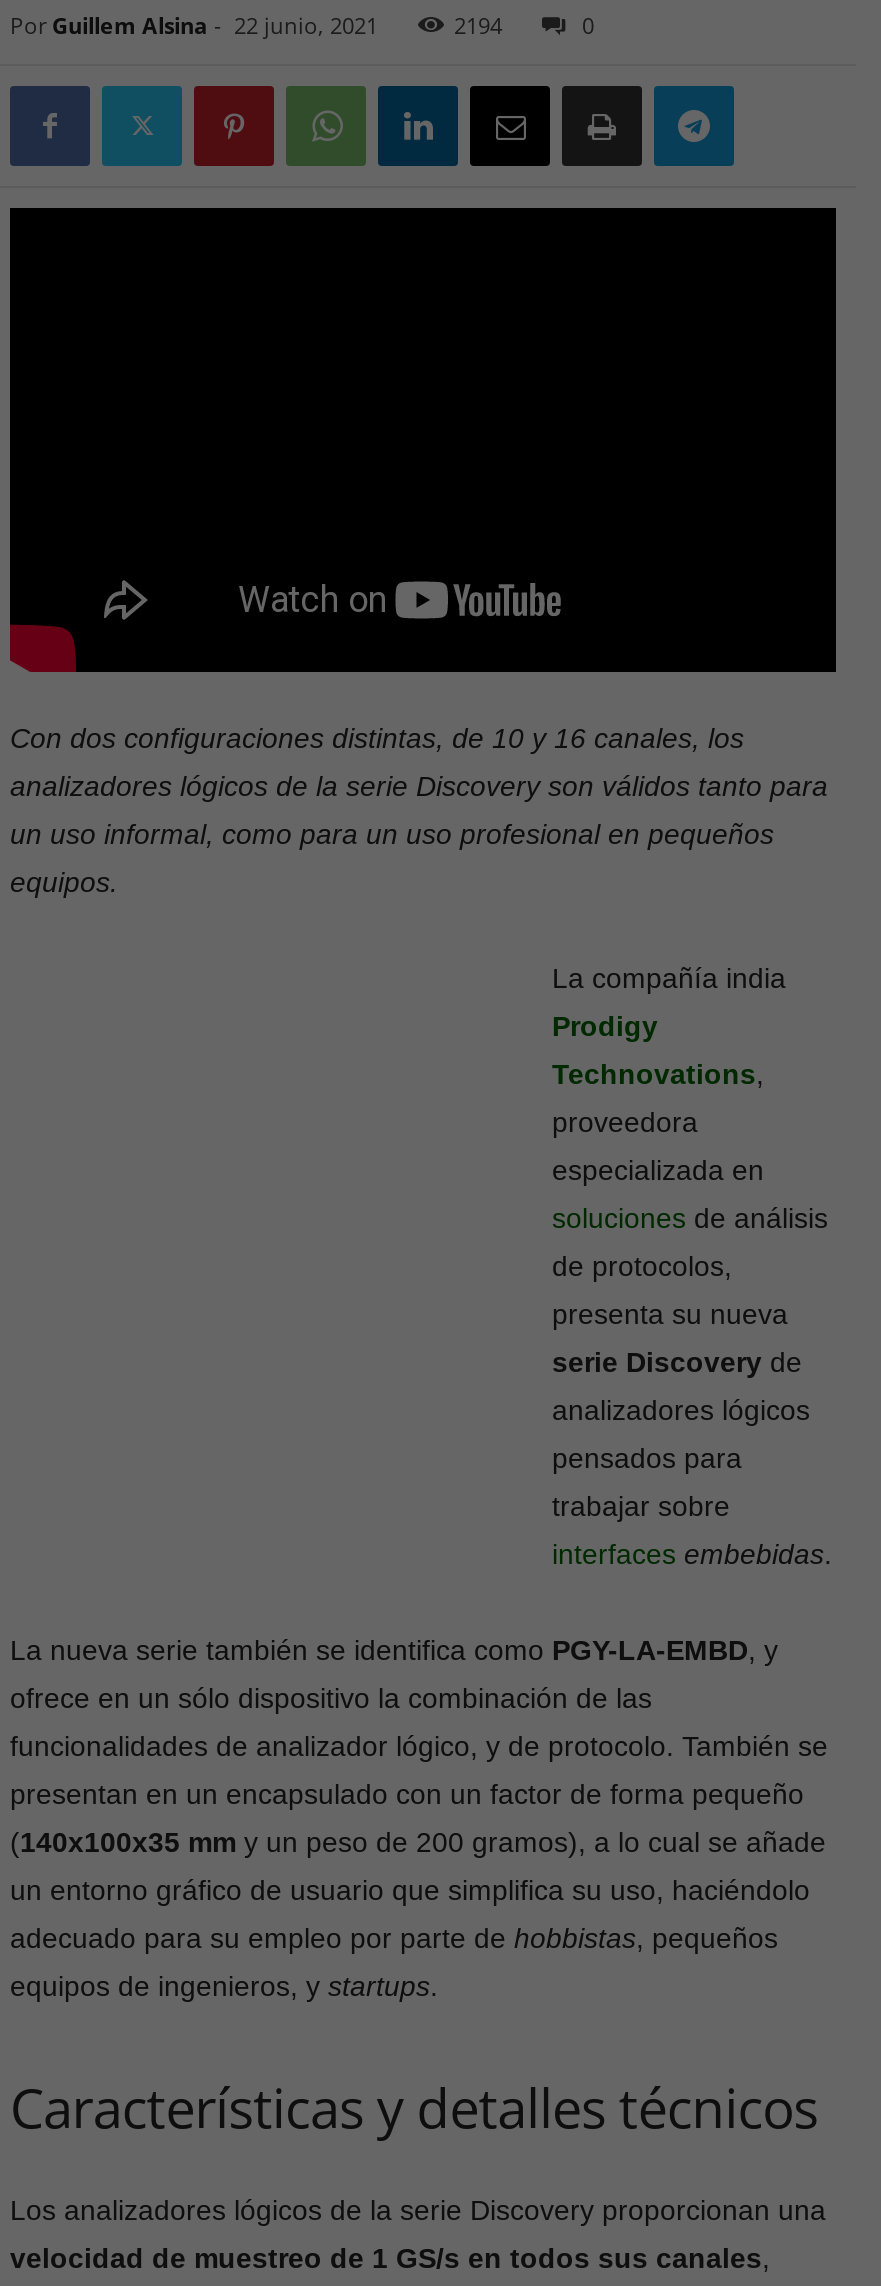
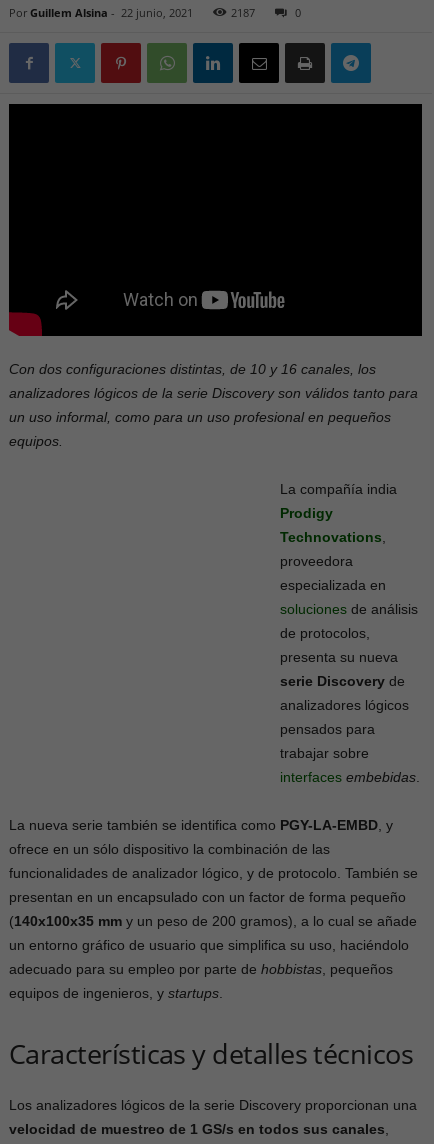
- 2194
+ 2187
